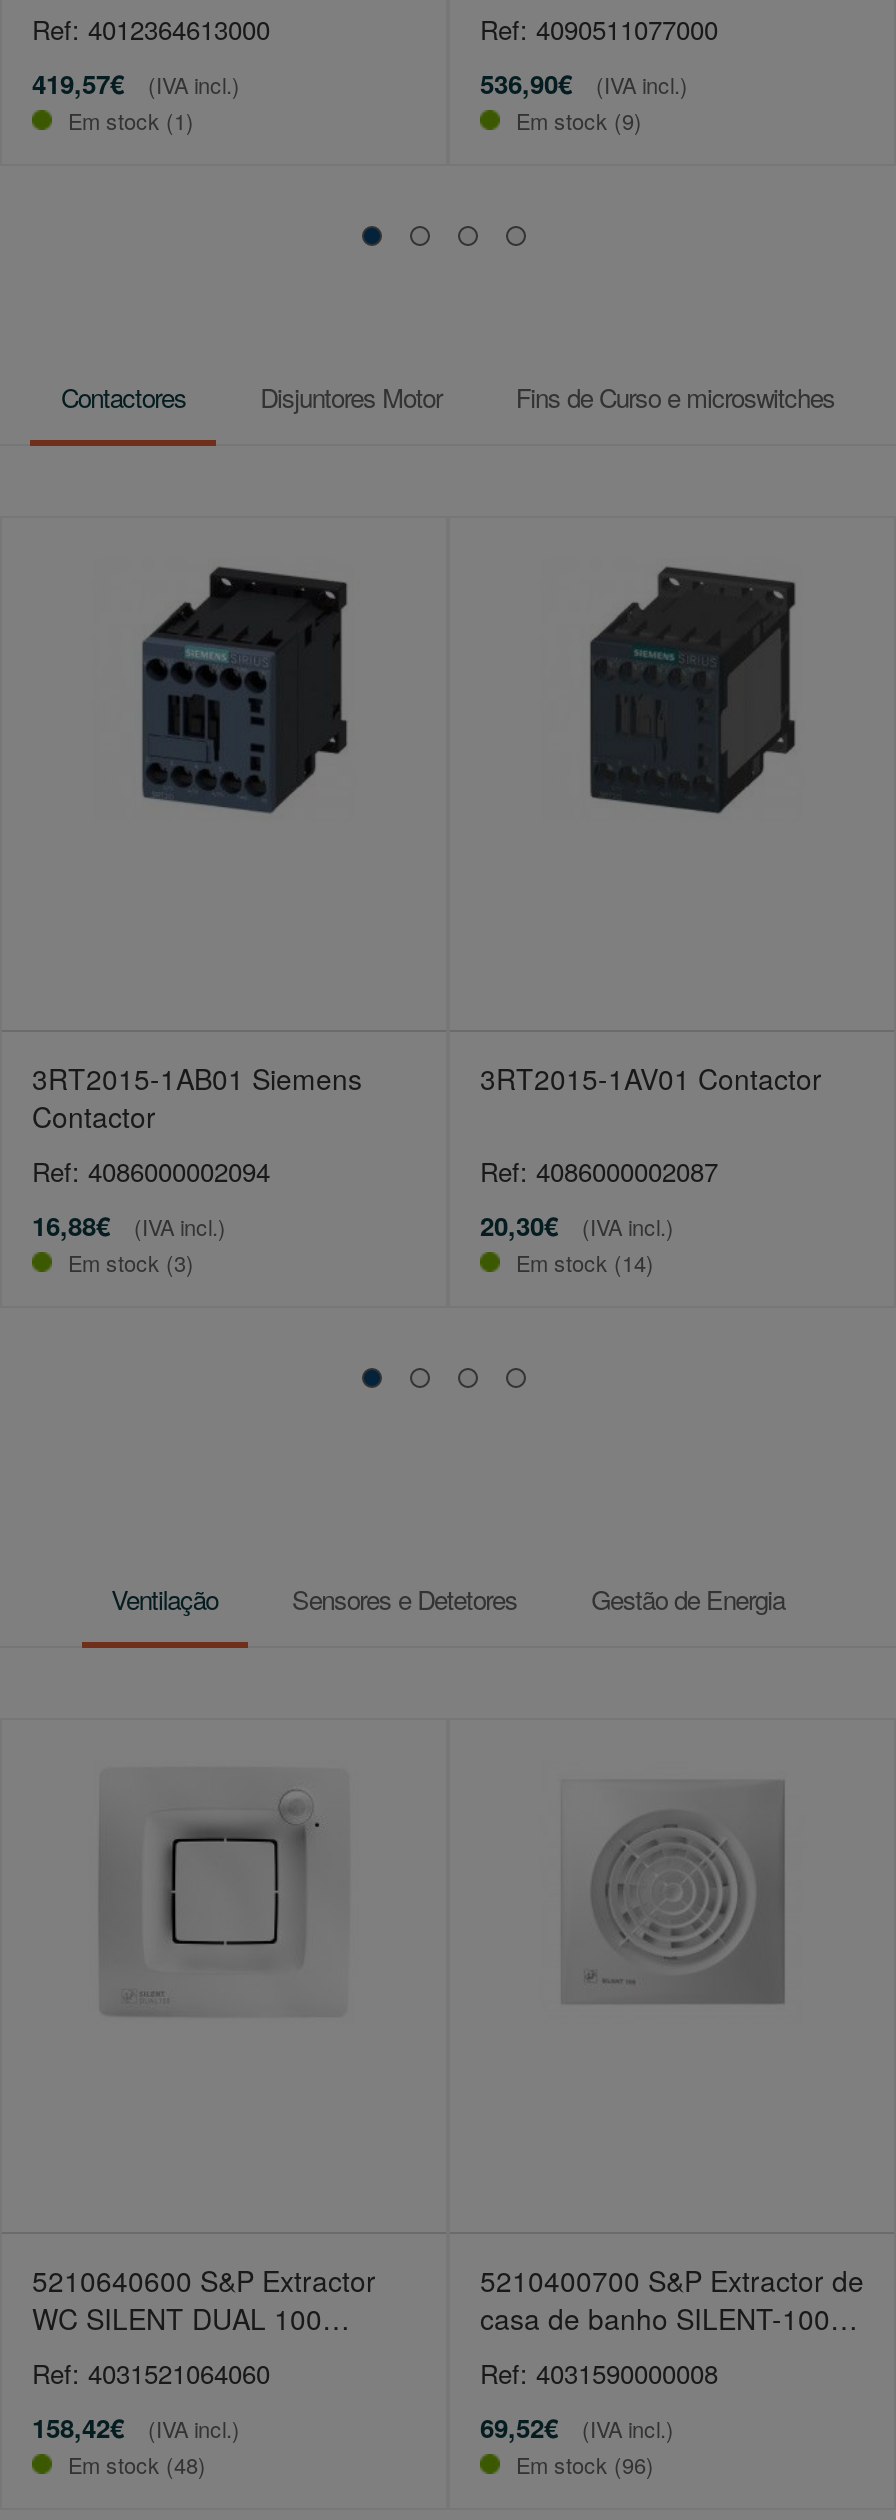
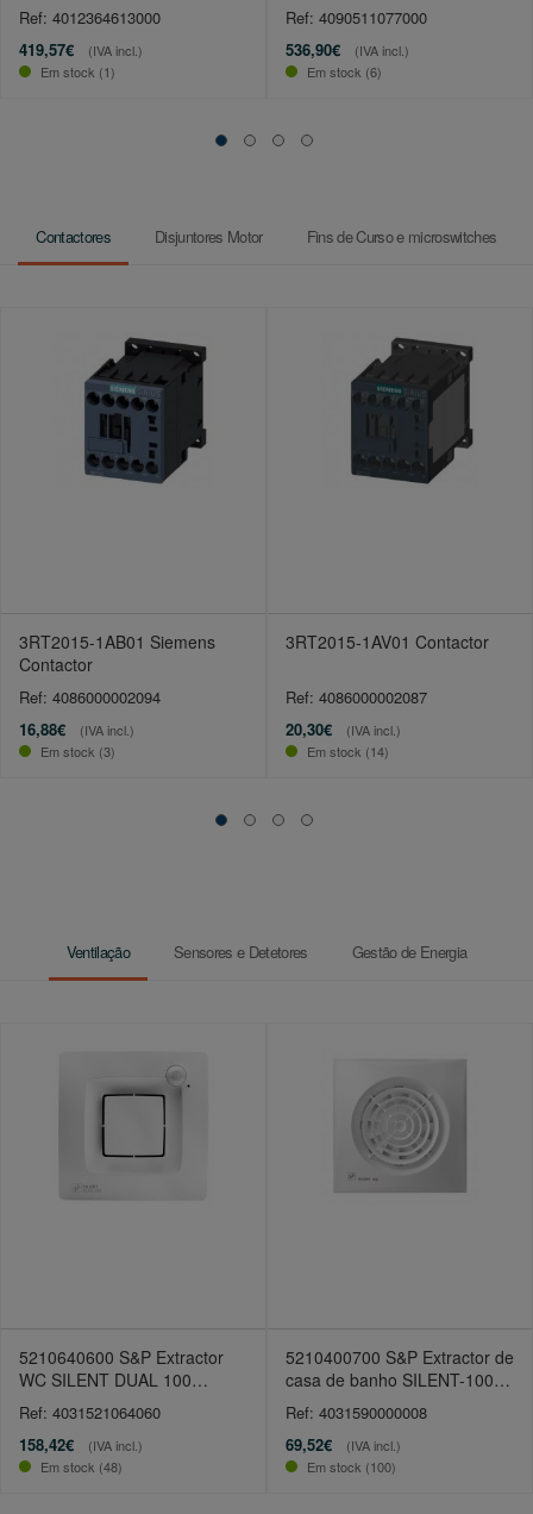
- Em stock (9)
+ Em stock (6)

- Em stock (96)
+ Em stock (100)
